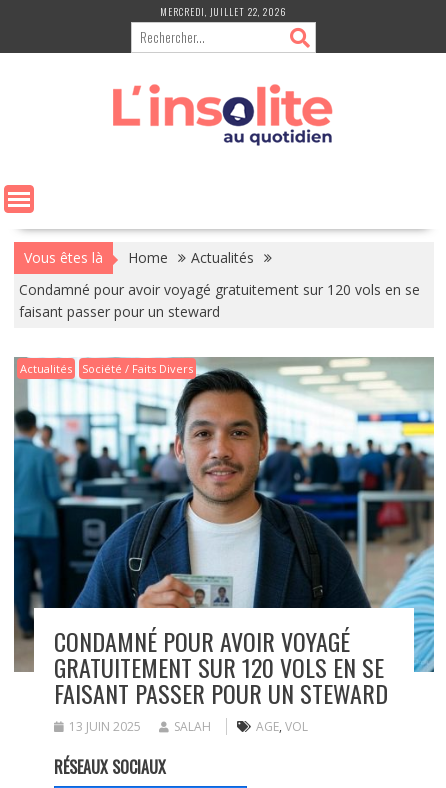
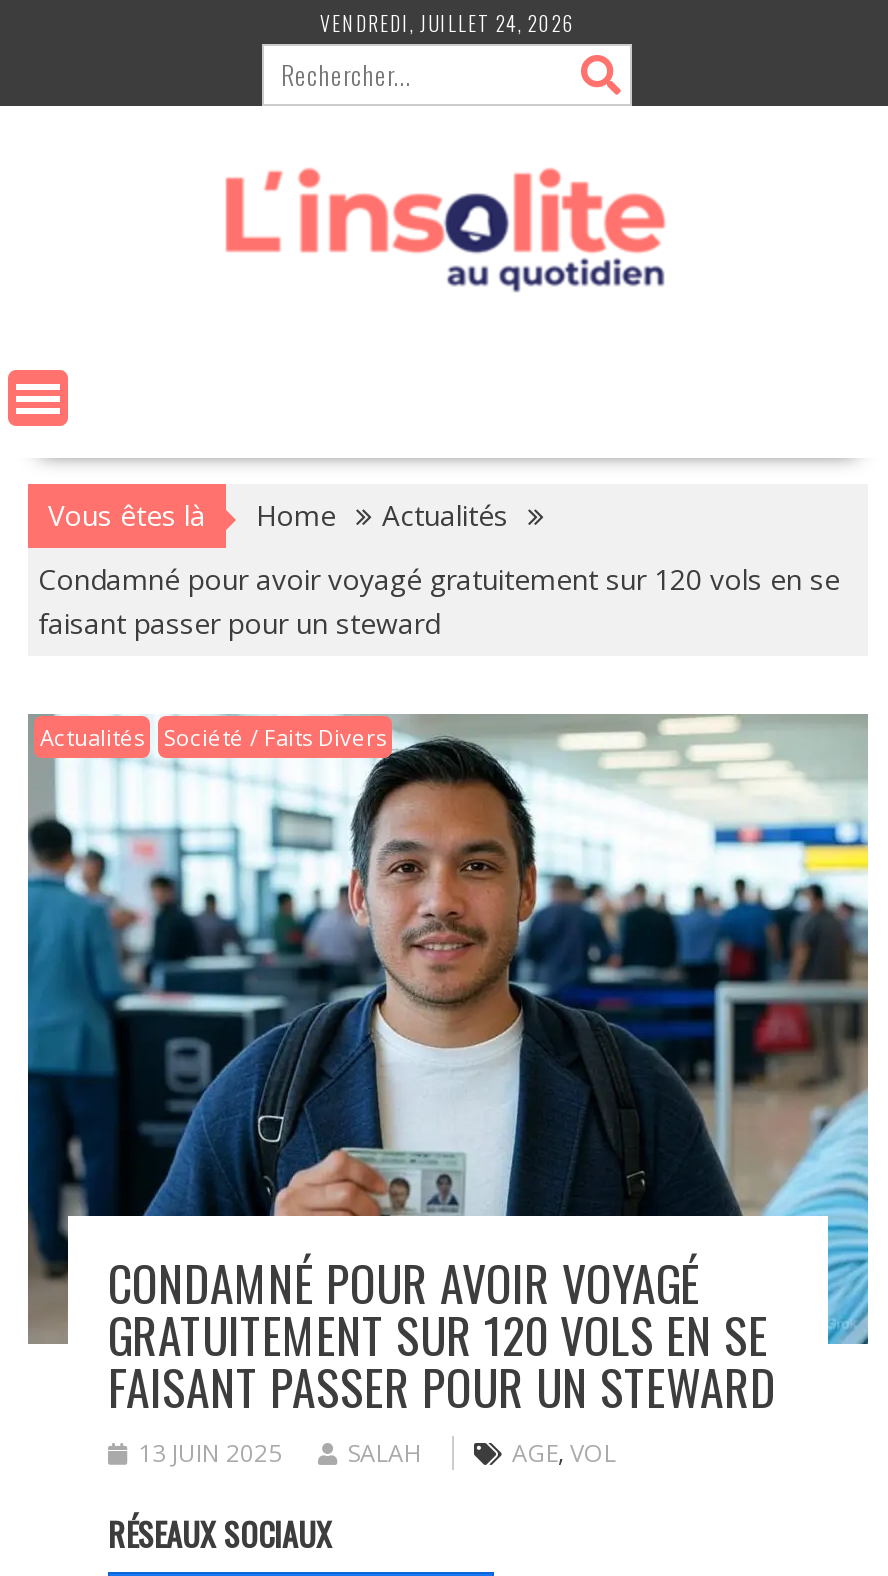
- MERCREDI, JUILLET 22, 2026
+ VENDREDI, JUILLET 24, 2026
